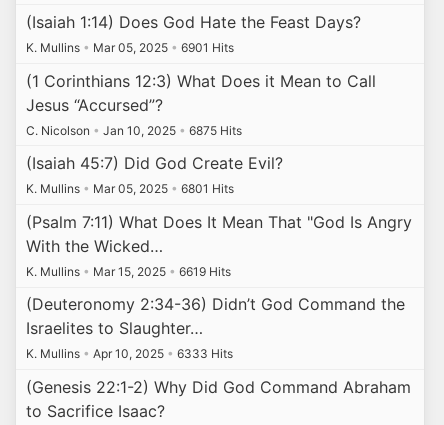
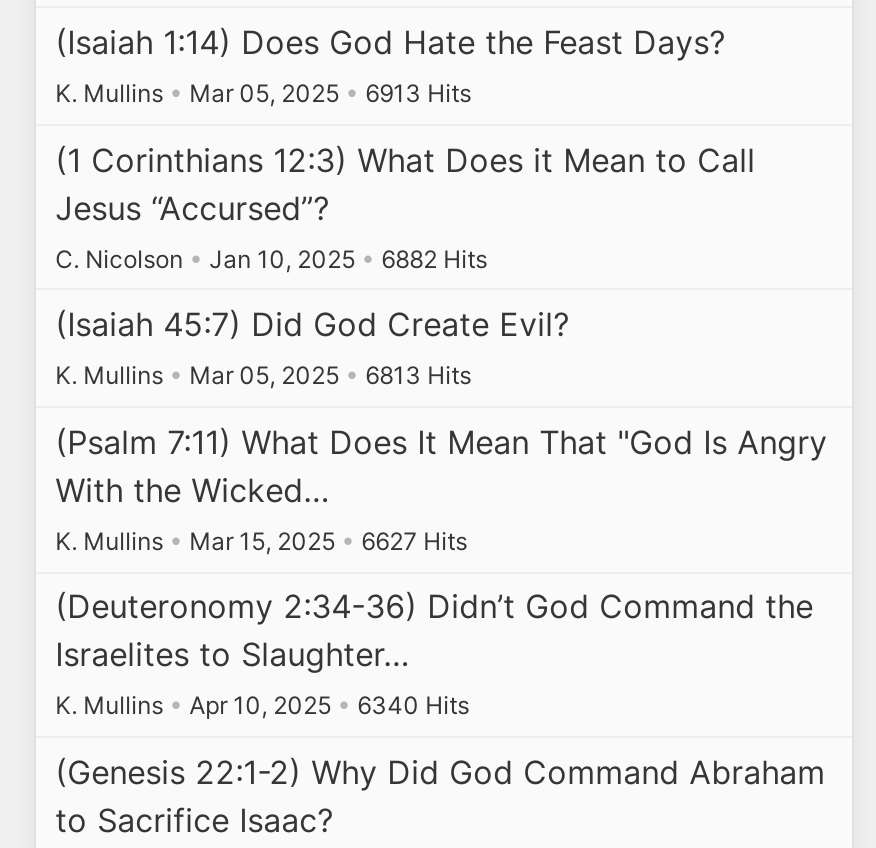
- K. Mullins • Mar 05, 2025 • 6901 Hits
+ K. Mullins • Mar 05, 2025 • 6913 Hits

- C. Nicolson • Jan 10, 2025 • 6875 Hits
+ C. Nicolson • Jan 10, 2025 • 6882 Hits

- K. Mullins • Mar 05, 2025 • 6801 Hits
+ K. Mullins • Mar 05, 2025 • 6813 Hits

- K. Mullins • Mar 15, 2025 • 6619 Hits
+ K. Mullins • Mar 15, 2025 • 6627 Hits

- K. Mullins • Apr 10, 2025 • 6333 Hits
+ K. Mullins • Apr 10, 2025 • 6340 Hits
